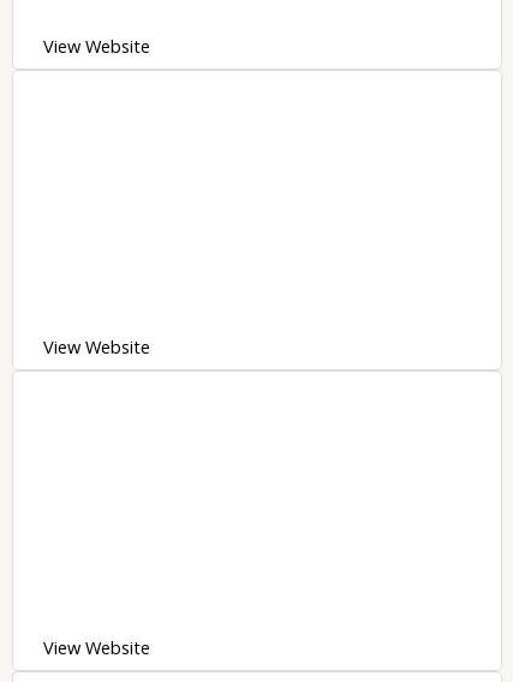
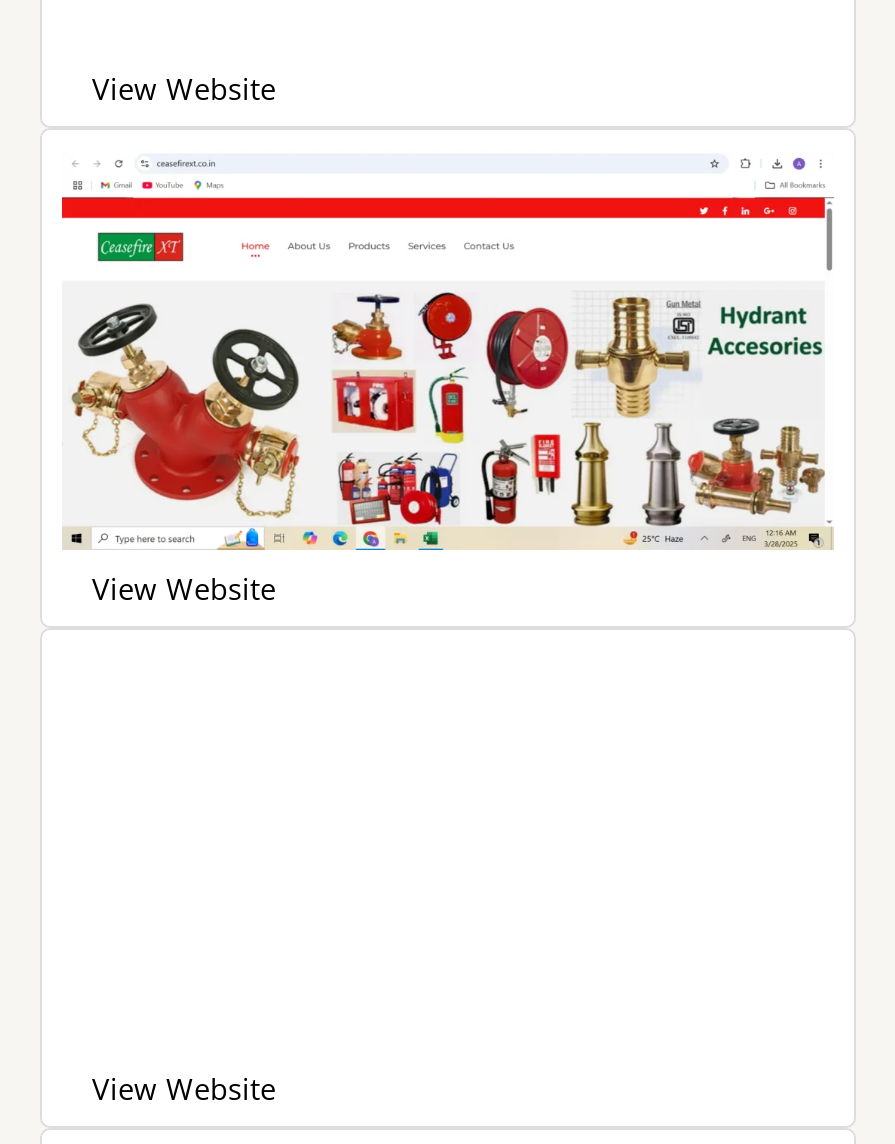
+ [image]

+ [image]
